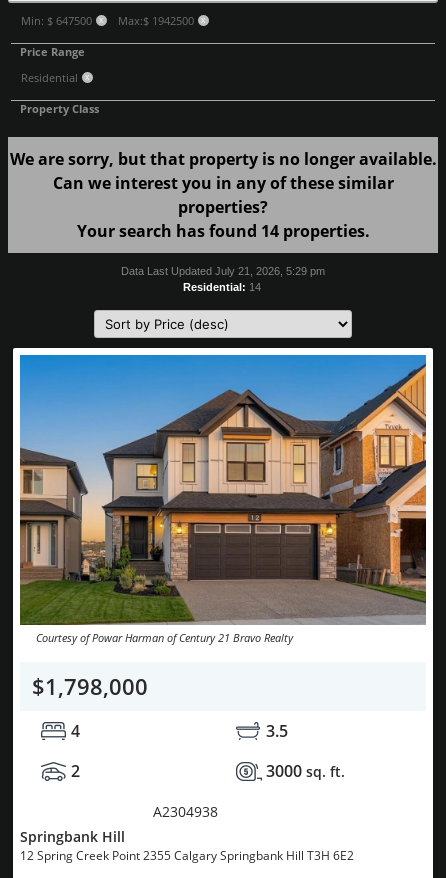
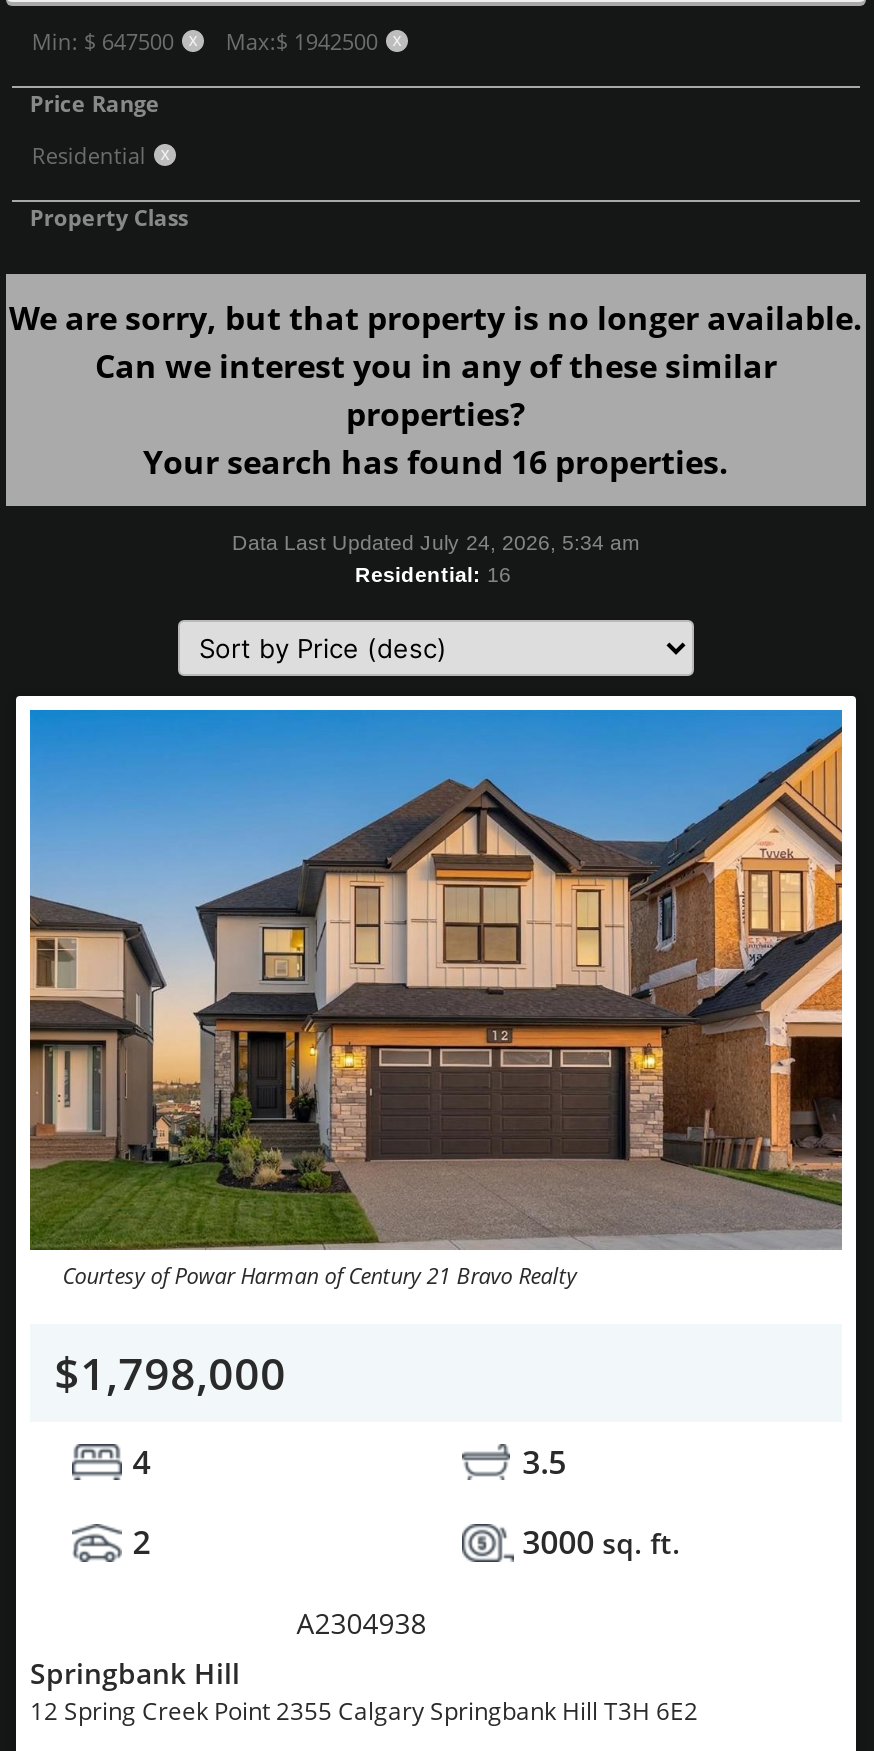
- Your search has found 14 properties.
+ Your search has found 16 properties.

- Data Last Updated July 21, 2026, 5:29 pm
+ Data Last Updated July 24, 2026, 5:34 am

- Residential: 14
+ Residential: 16
